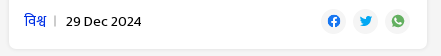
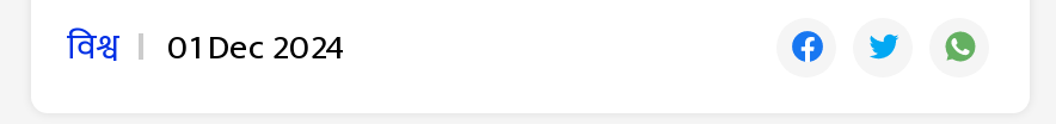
- 29 Dec 2024
+ 01 Dec 2024
